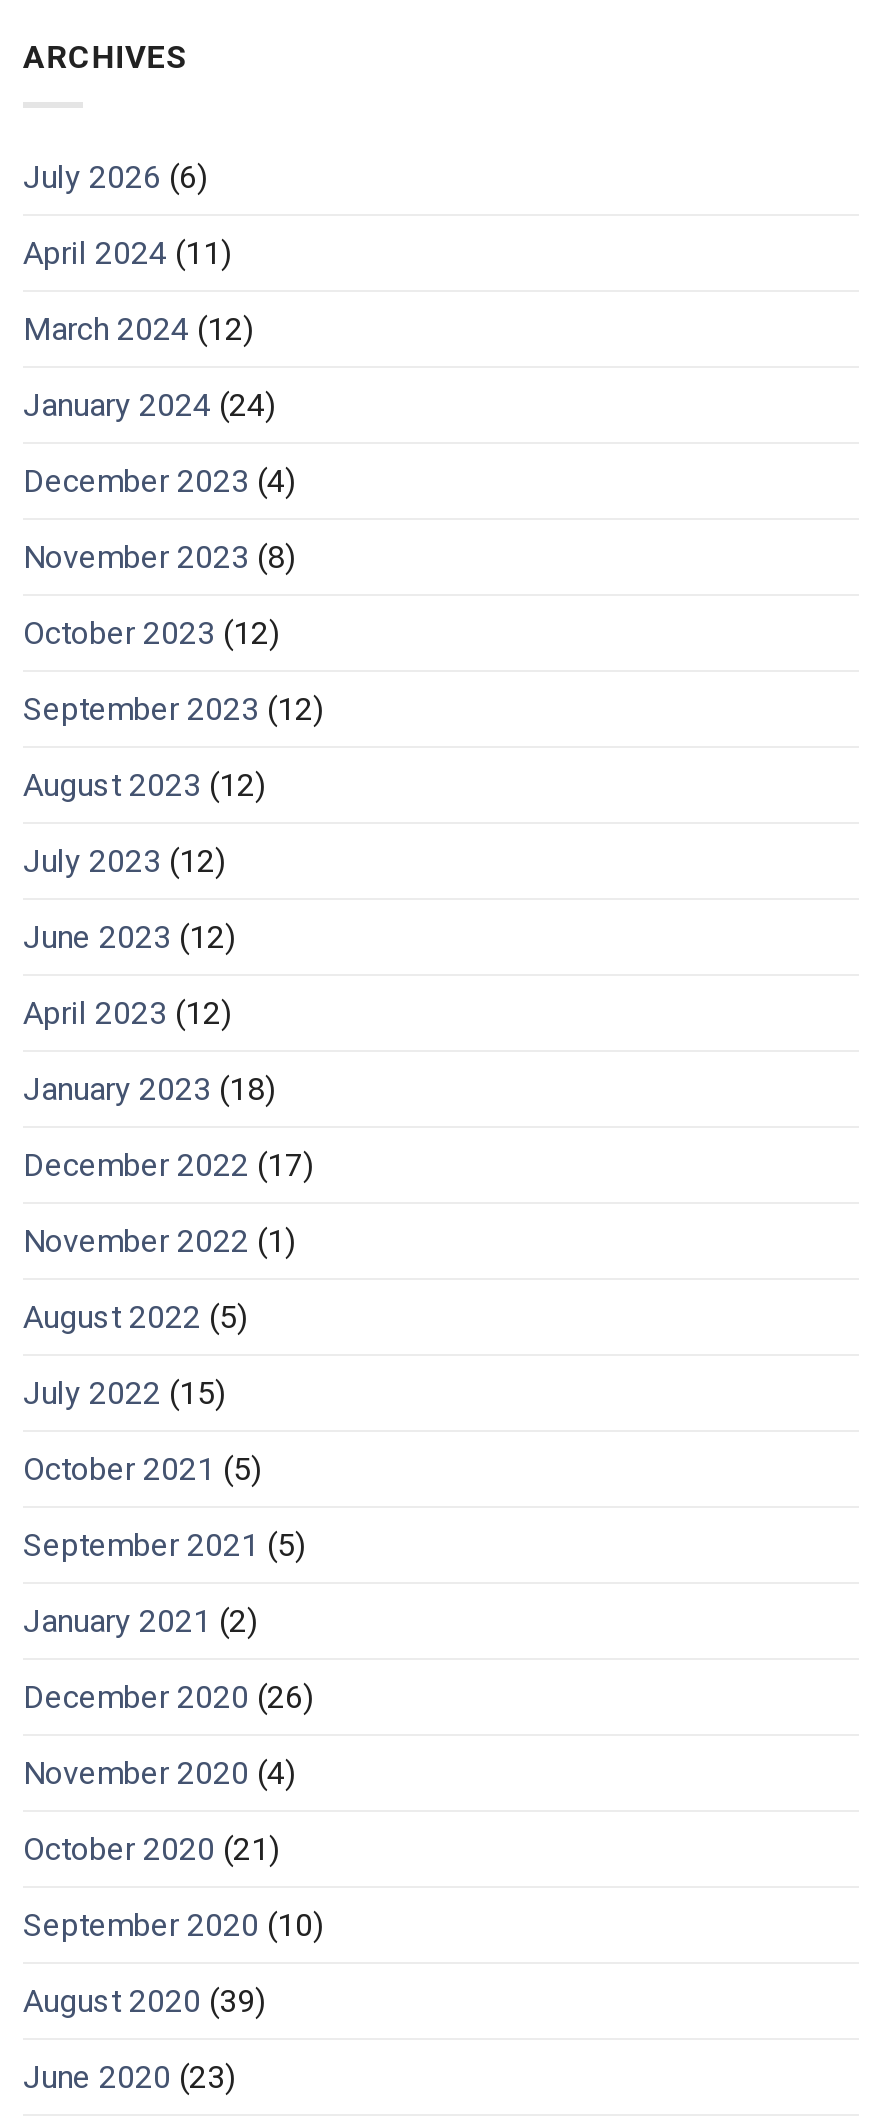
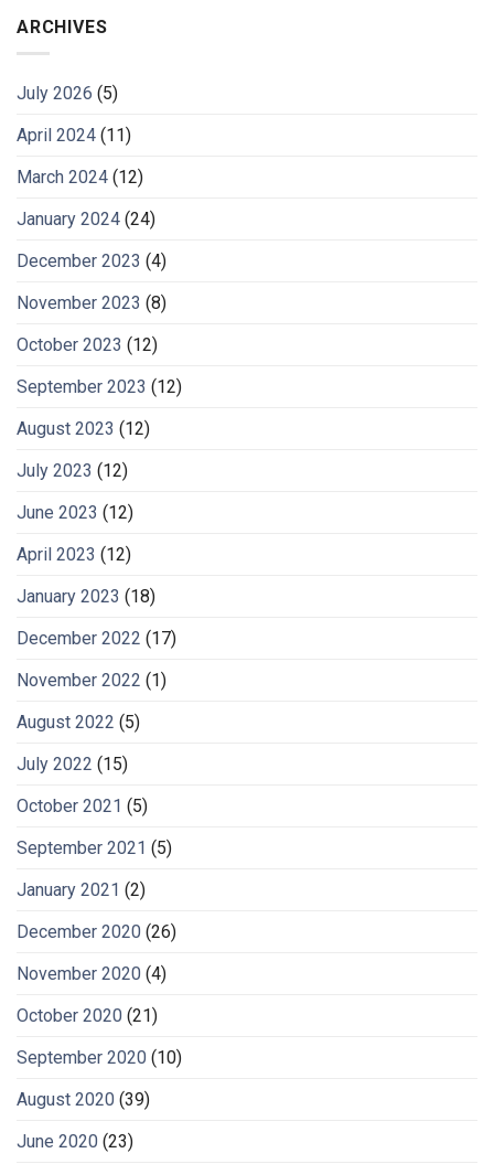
- July 2026 (6)
+ July 2026 (5)
